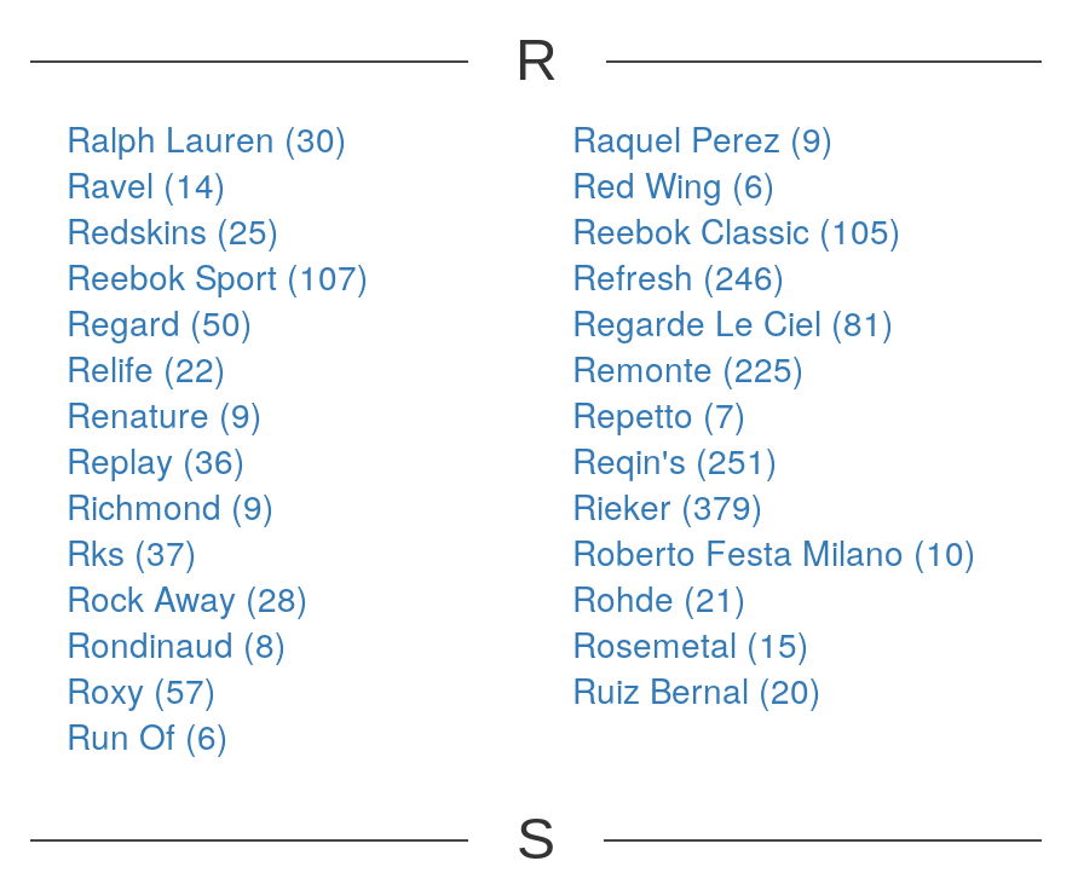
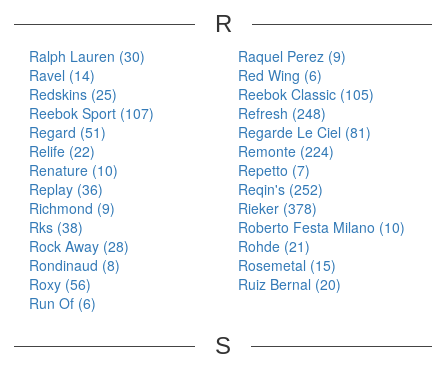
- Refresh (246)
+ Refresh (248)

- Regard (50)
+ Regard (51)

- Remonte (225)
+ Remonte (224)

- Renature (9)
+ Renature (10)

- Reqin's (251)
+ Reqin's (252)

- Rieker (379)
+ Rieker (378)

- Rks (37)
+ Rks (38)

- Roxy (57)
+ Roxy (56)
